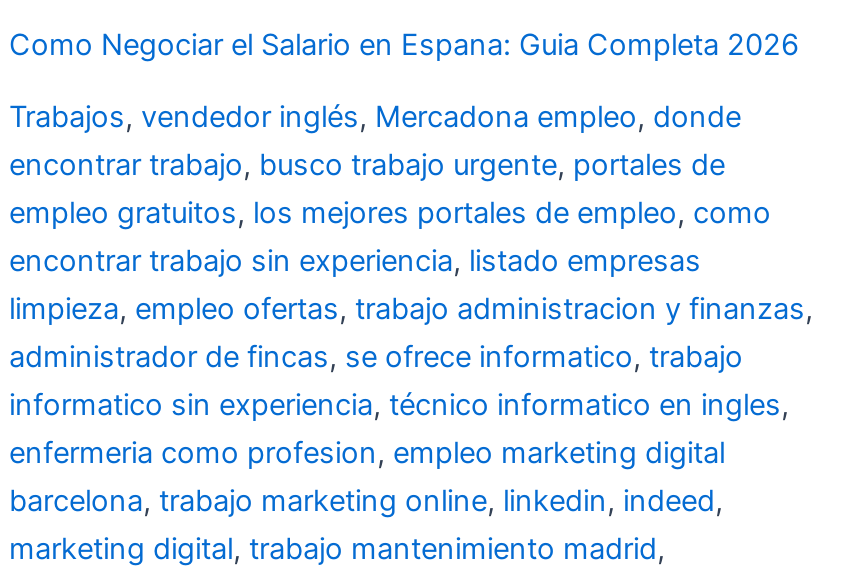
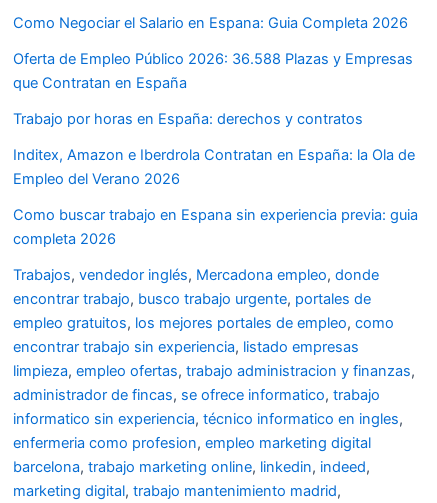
+ Oferta de Empleo Público 2026: 36.588 Plazas y Empresas
+ que Contratan en España
+ Trabajo por horas en España: derechos y contratos
+ Inditex, Amazon e Iberdrola Contratan en España: la Ola de
+ Empleo del Verano 2026
+ Como buscar trabajo en Espana sin experiencia previa: guia
+ completa 2026
